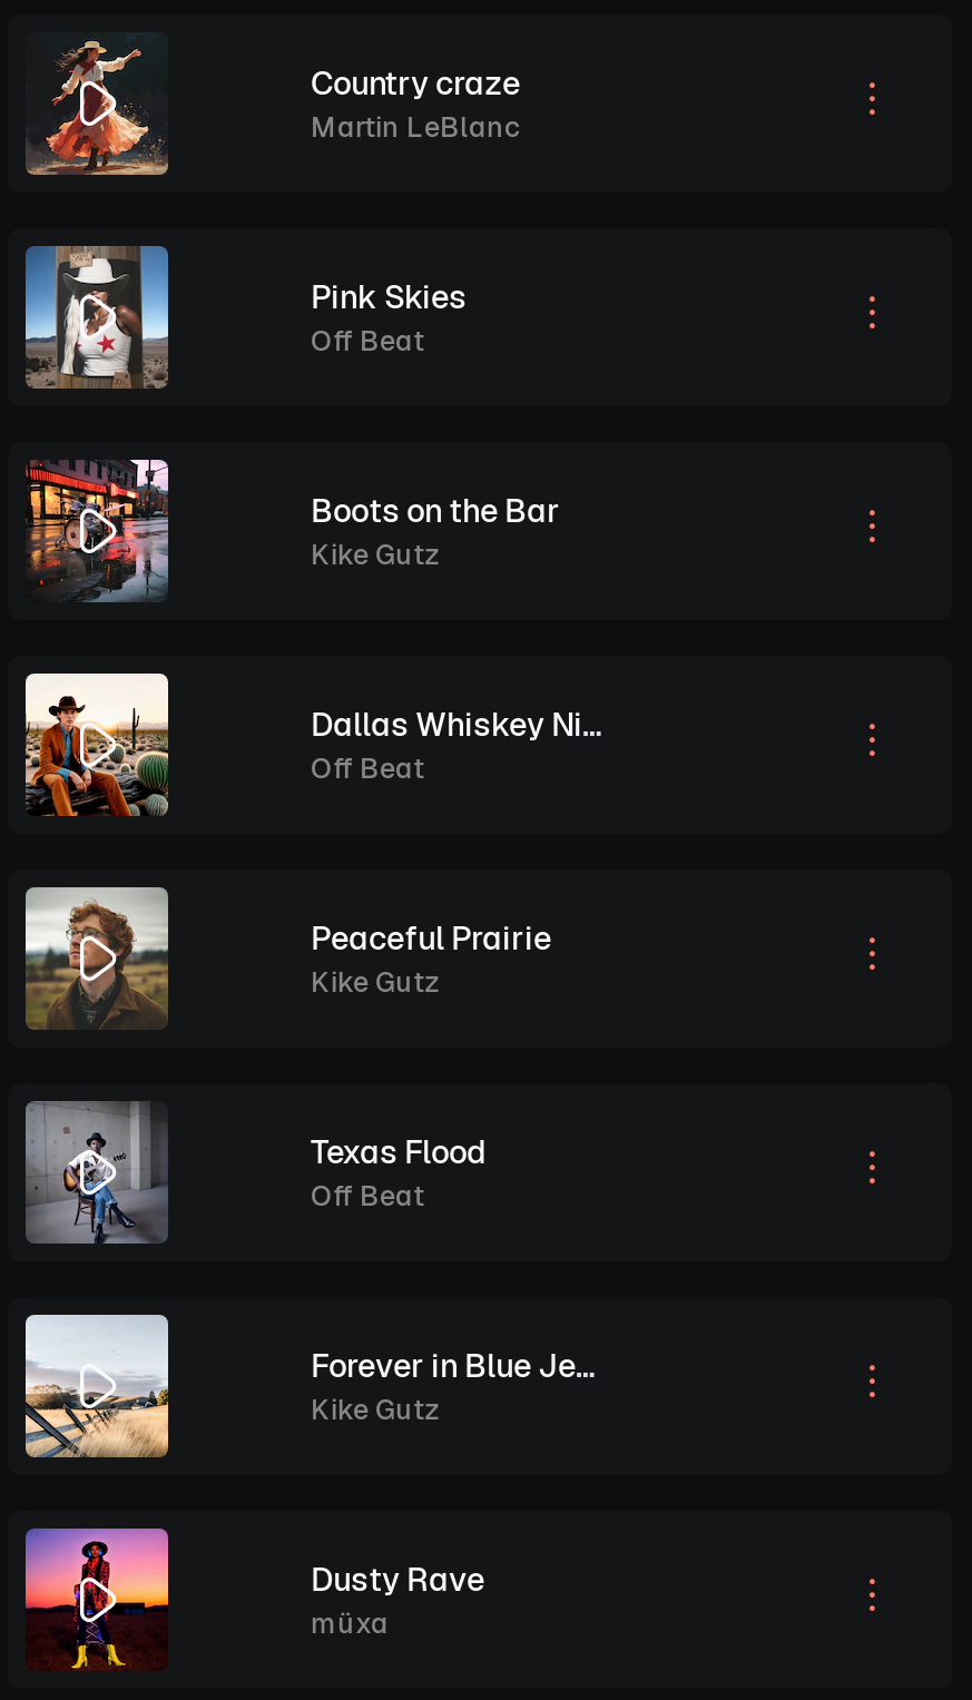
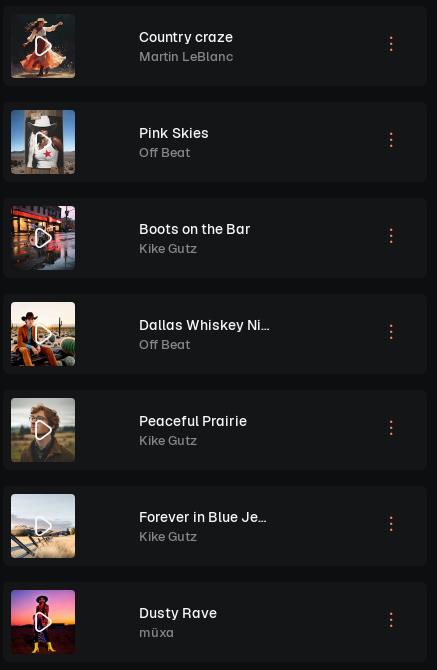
- [image]

- Texas Flood
- Off Beat
